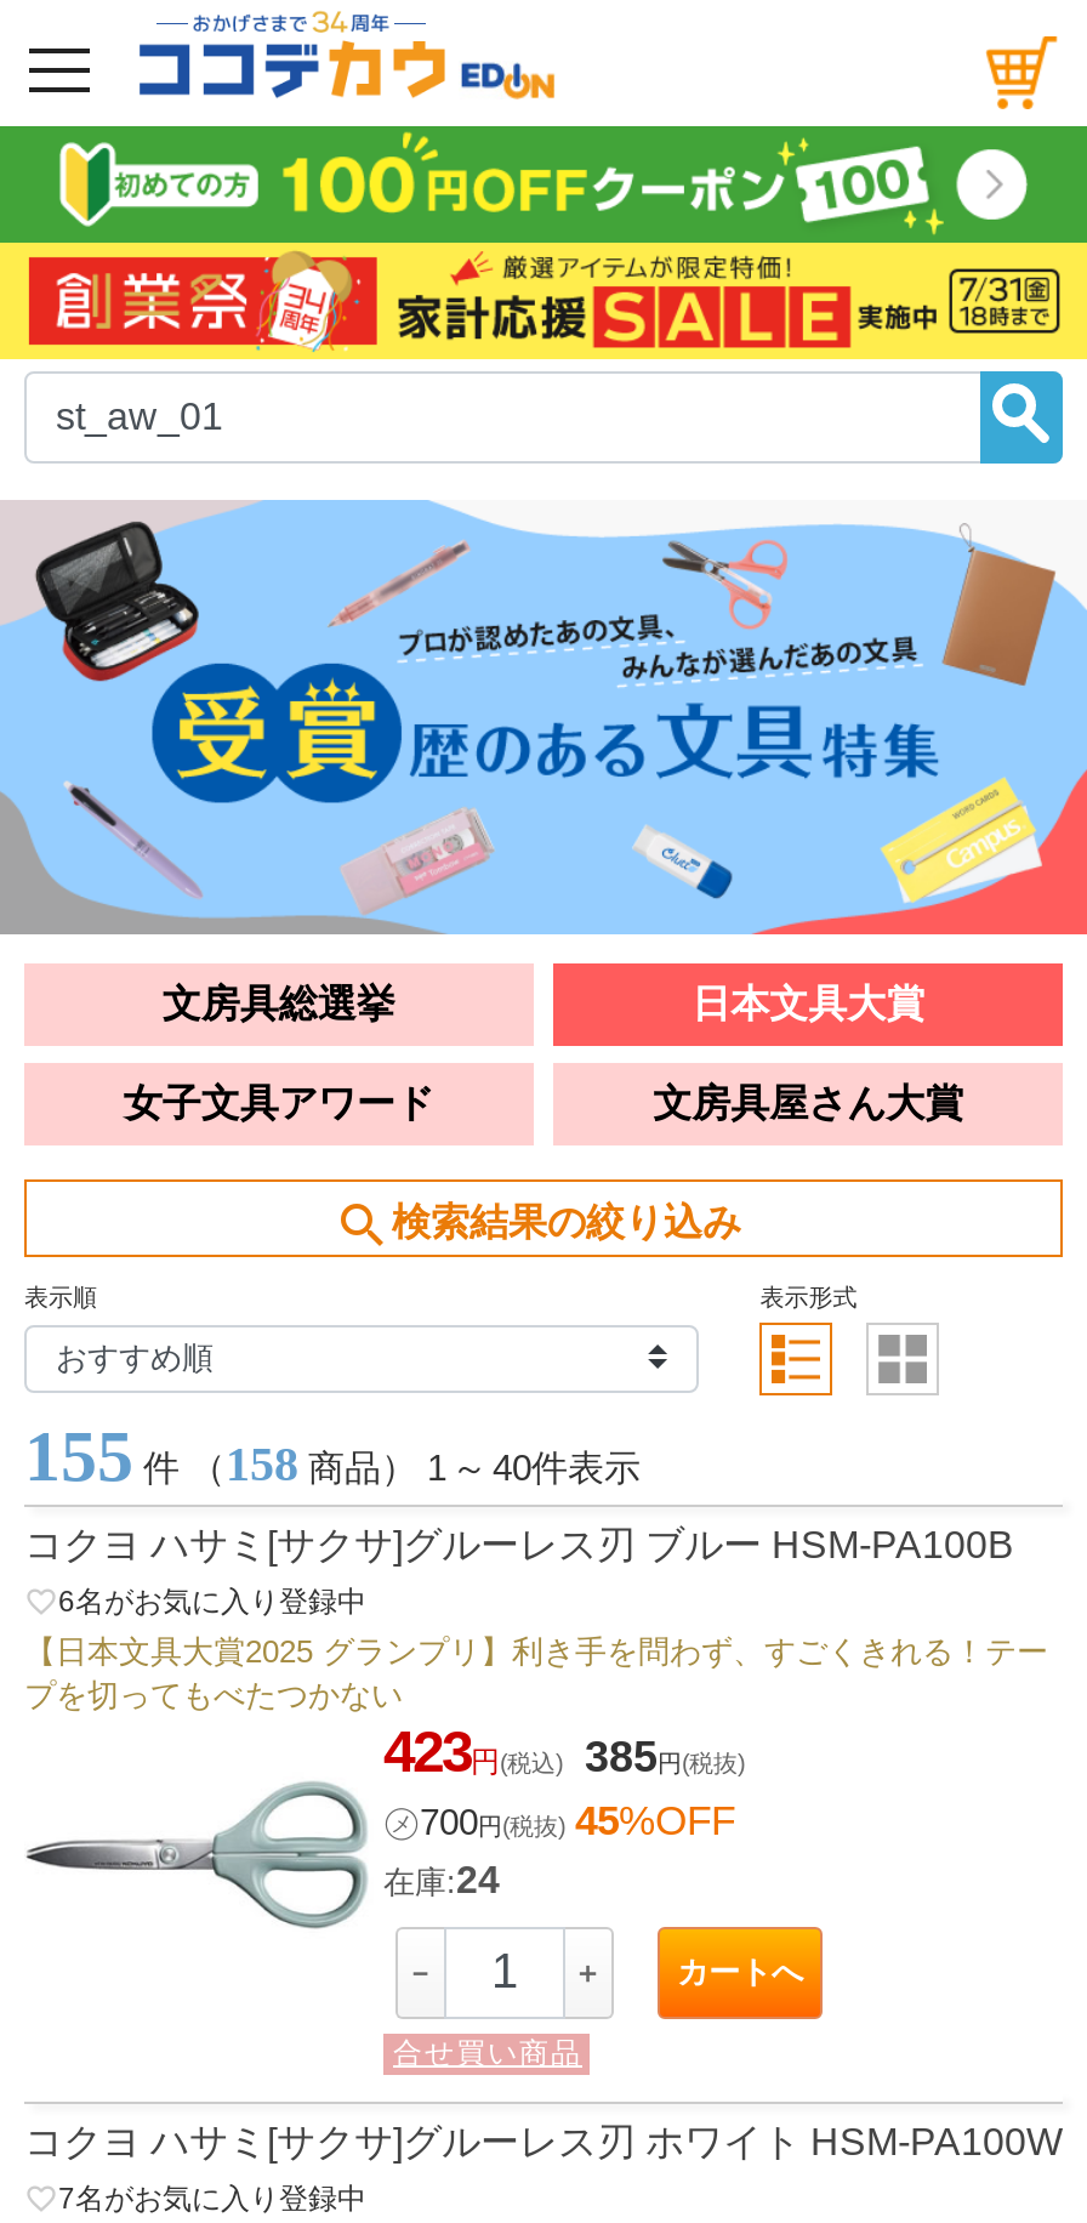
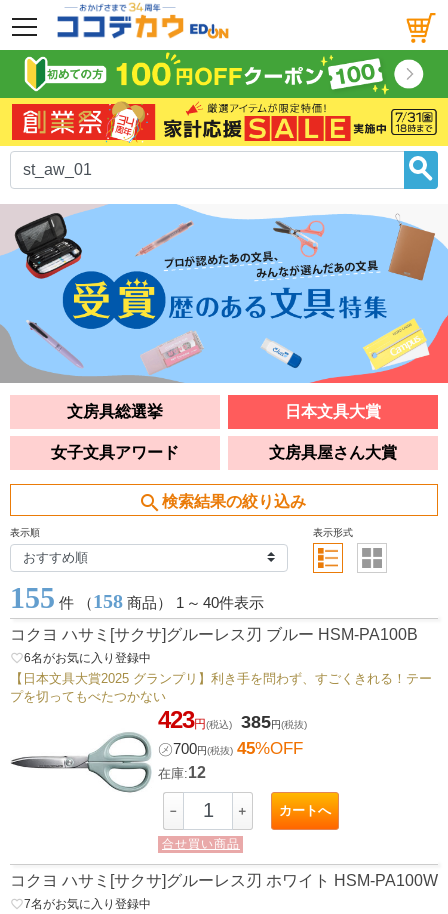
- 在庫:24
+ 在庫:12
